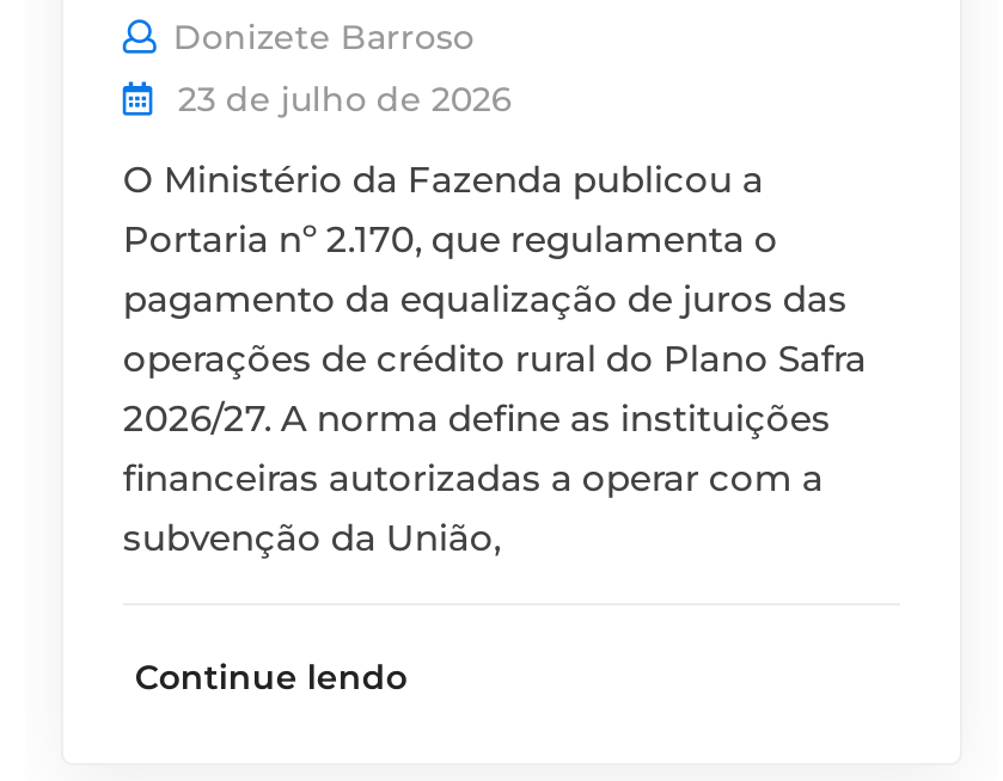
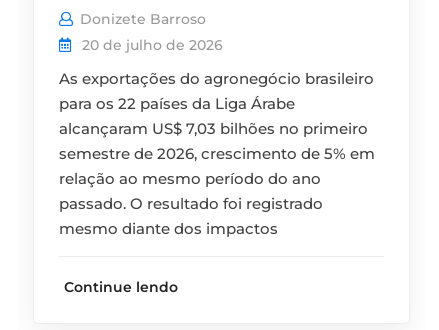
- 23 de julho de 2026
+ 20 de julho de 2026

- O Ministério da Fazenda publicou a
- Portaria nº 2.170, que regulamenta o
- pagamento da equalização de juros das
- operações de crédito rural do Plano Safra
- 2026/27. A norma define as instituições
- financeiras autorizadas a operar com a
- subvenção da União,
+ As exportações do agronegócio brasileiro
+ para os 22 países da Liga Árabe
+ alcançaram US$ 7,03 bilhões no primeiro
+ semestre de 2026, crescimento de 5% em
+ relação ao mesmo período do ano
+ passado. O resultado foi registrado
+ mesmo diante dos impactos
